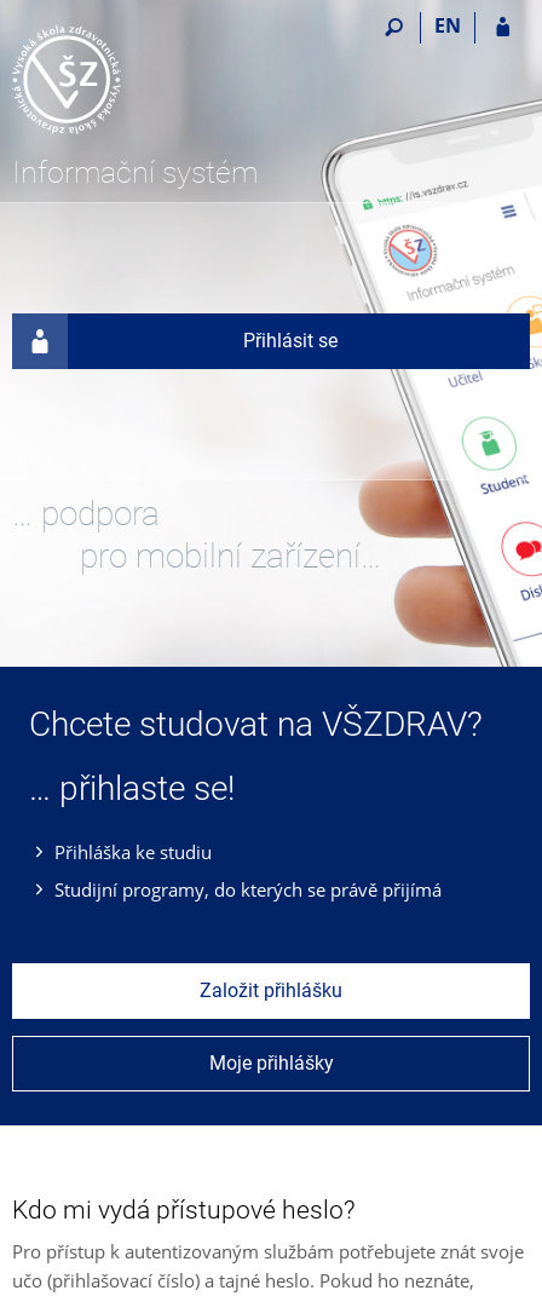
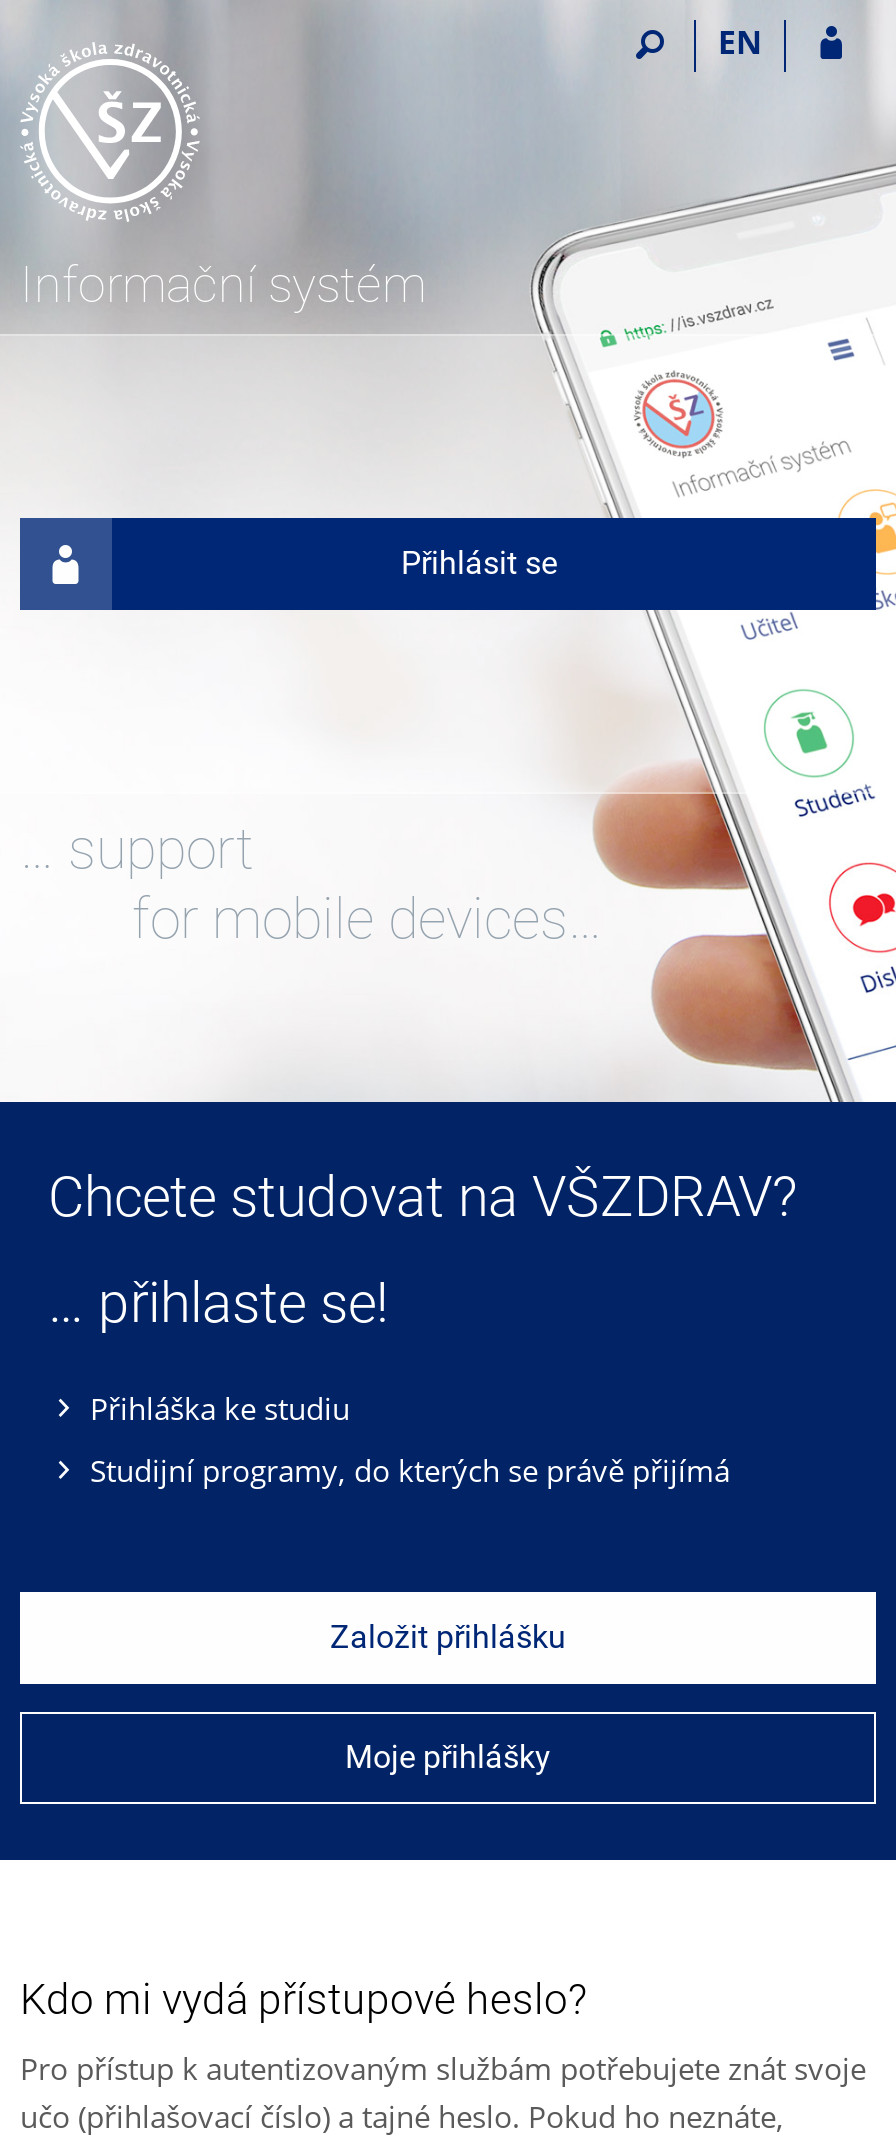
- … podpora
- pro mobilní zařízení…
+ … support
+ for mobile devices…
